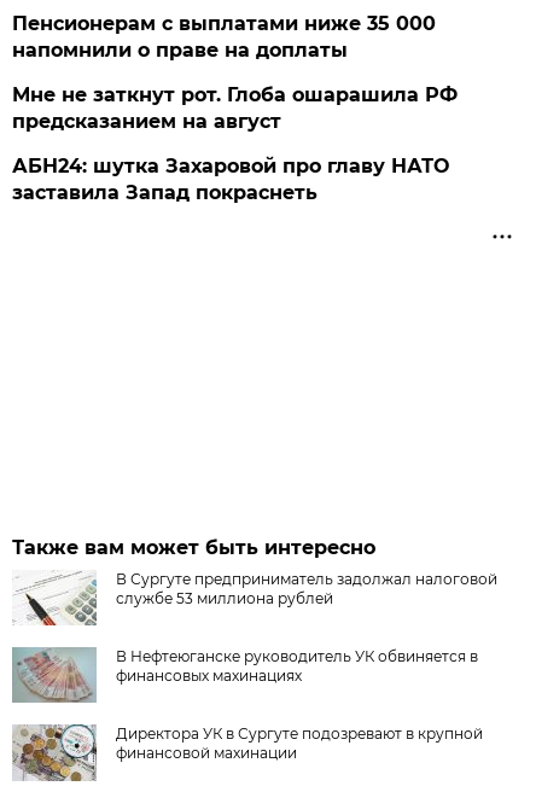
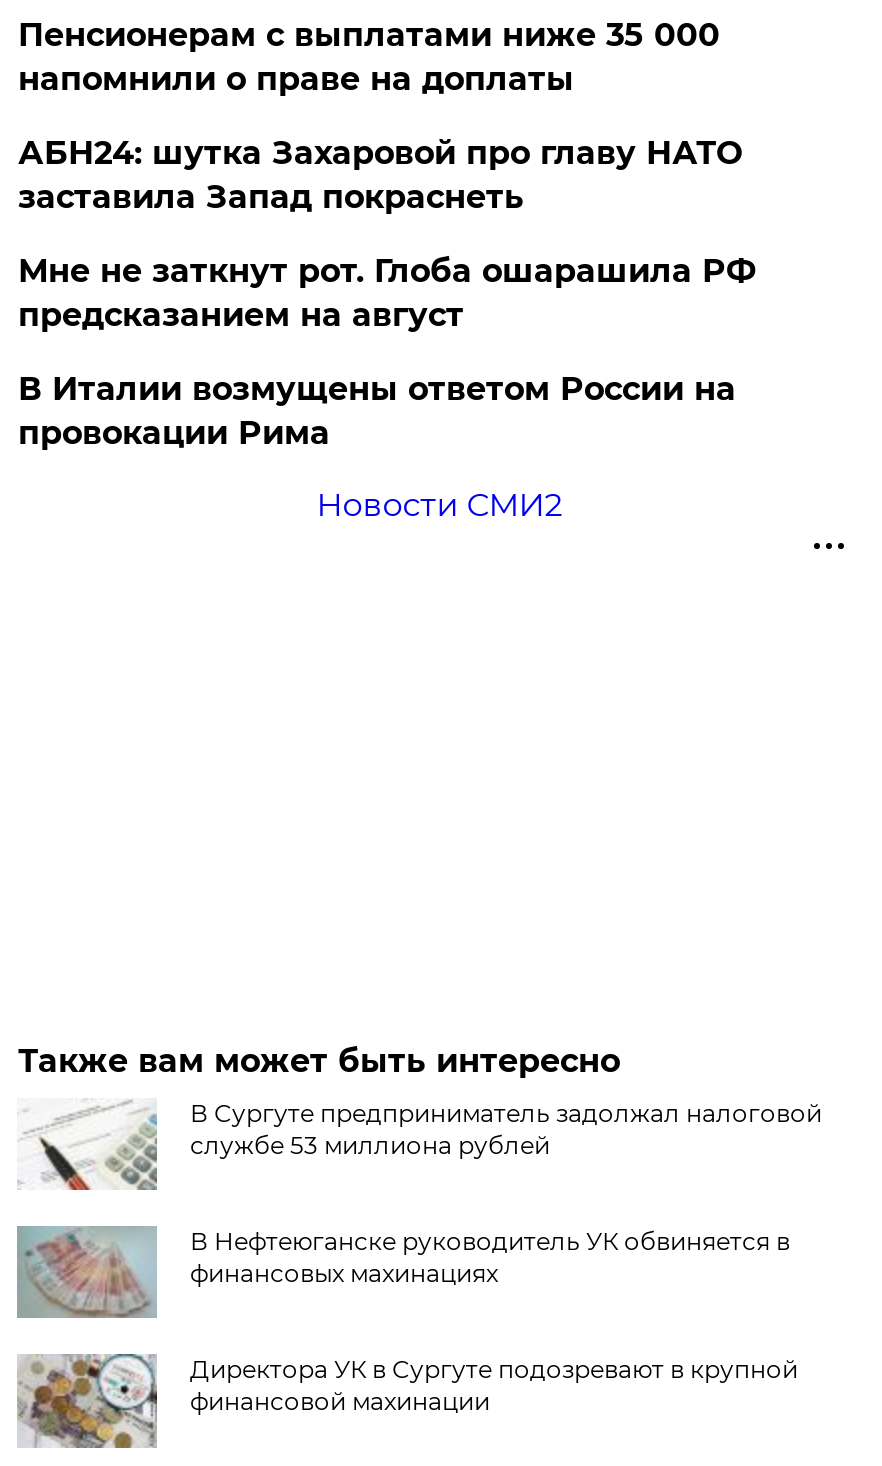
+ В Италии возмущены ответом России на
+ провокации Рима
+ Новости СМИ2

moved up: АБН24: шутка Захаровой про главу НАТО | заставила Запад покраснеть
